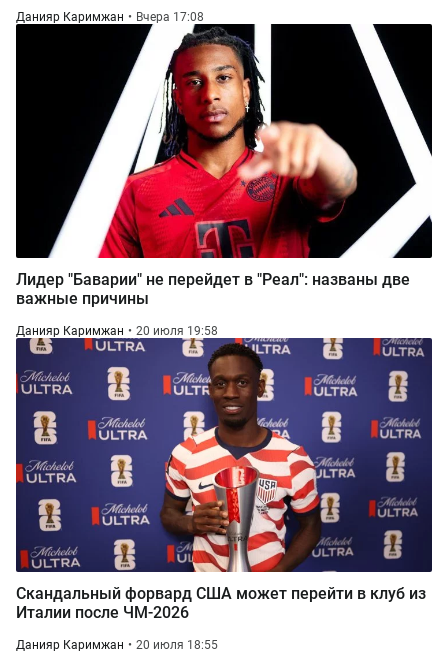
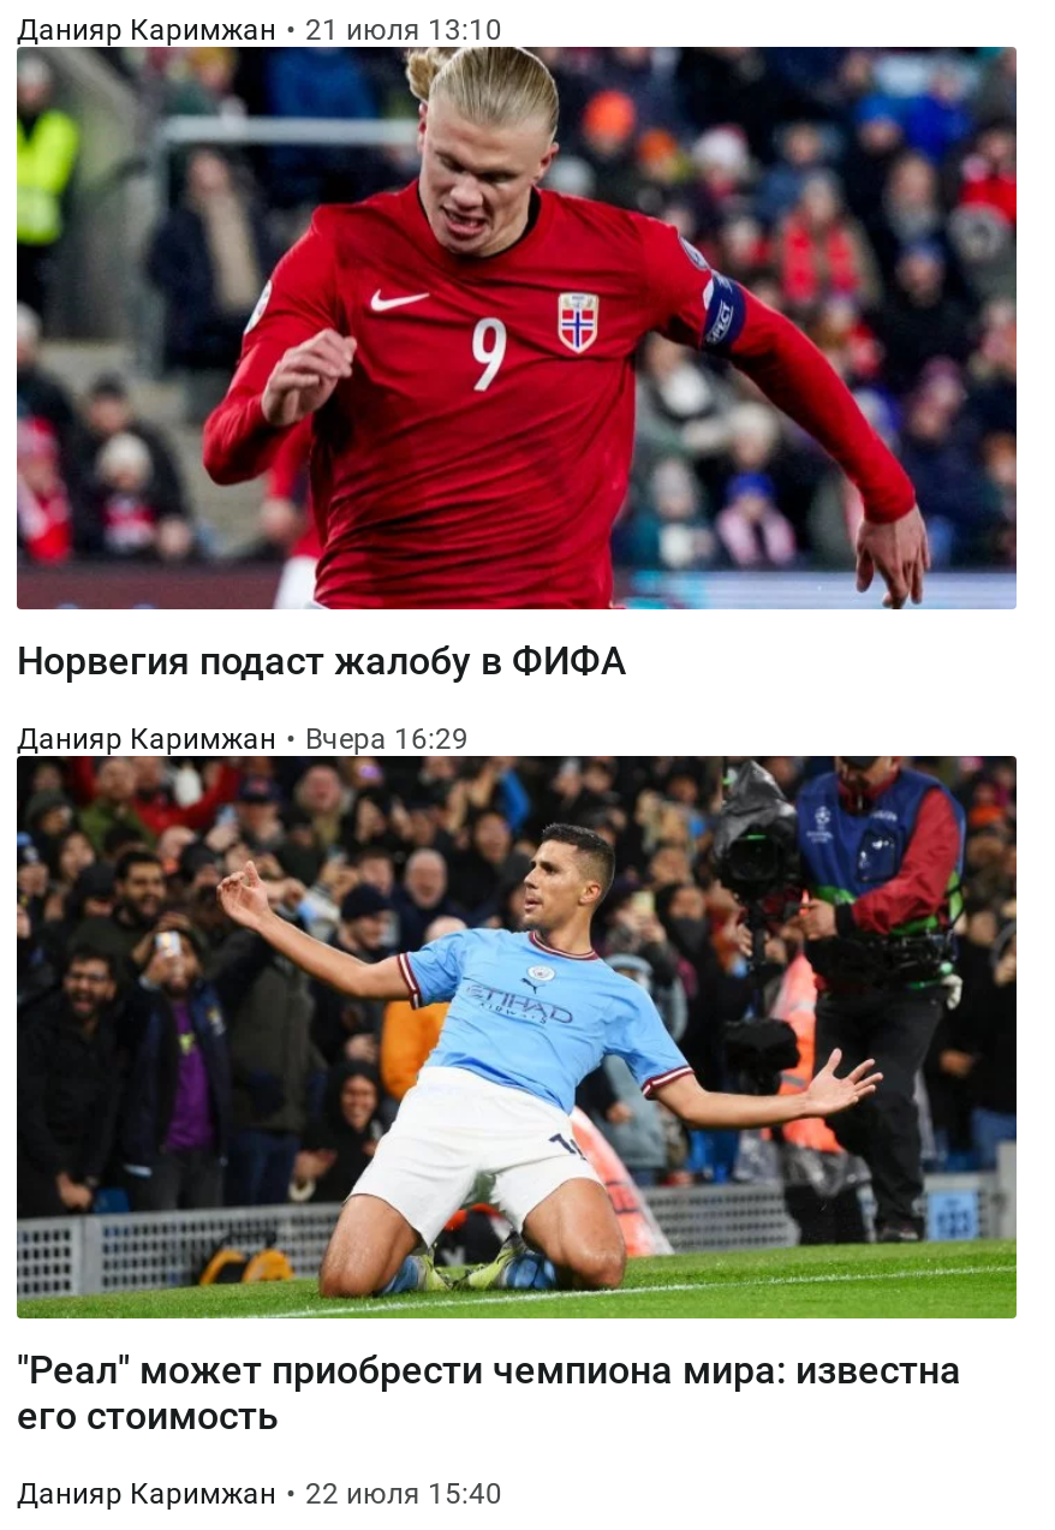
- [image]
- Данияр Каримжан Вчера 17:08
+ [image]
+ Данияр Каримжан 21 июля 13:10

- Лидер "Баварии" не перейдет в "Реал": названы две
- важные причины
+ Норвегия подаст жалобу в ФИФА

- [image]
- Данияр Каримжан 20 июля 19:58
+ [image]
+ Данияр Каримжан Вчера 16:29

- Скандальный форвард США может перейти в клуб из
- Италии после ЧМ-2026
+ "Реал" может приобрести чемпиона мира: известна
+ его стоимость

- Данияр Каримжан 20 июля 18:55
+ Данияр Каримжан 22 июля 15:40
